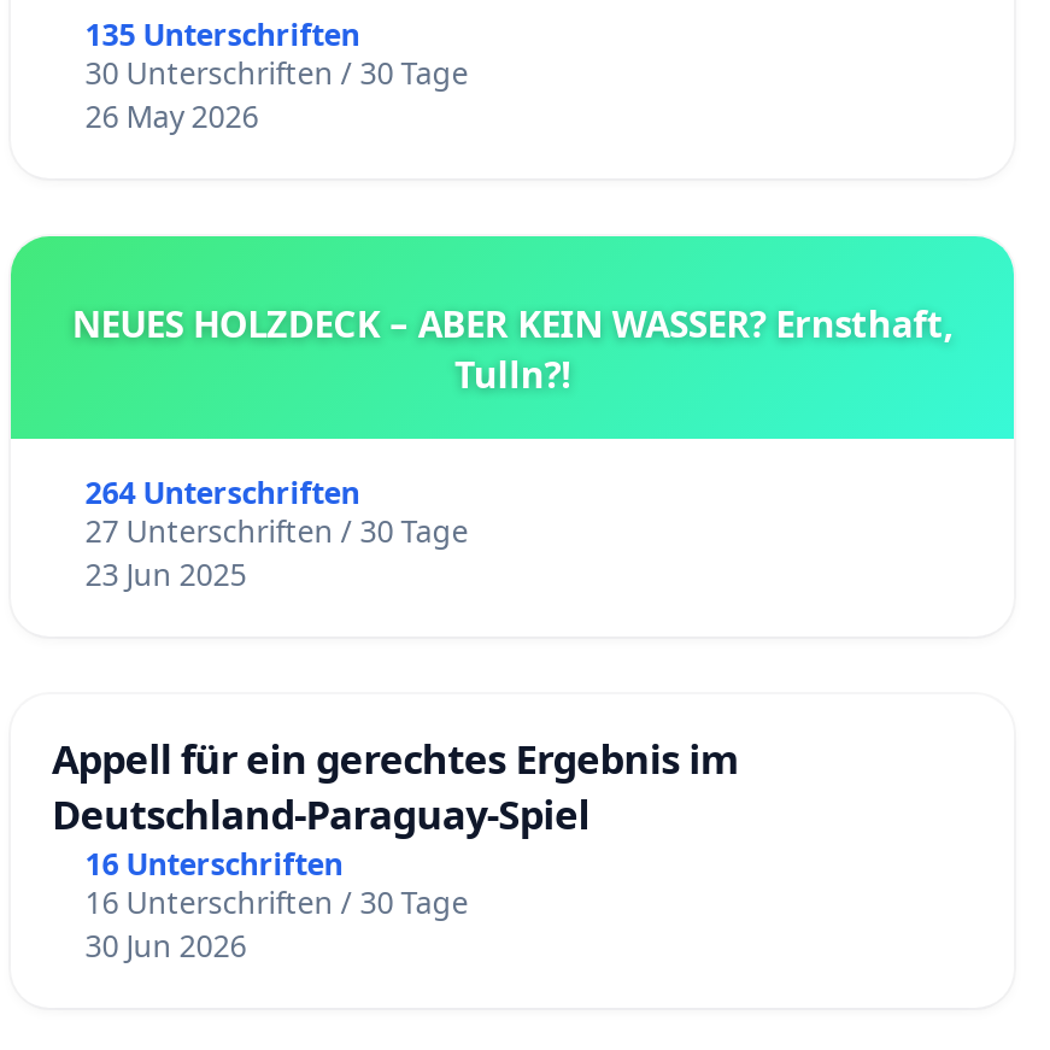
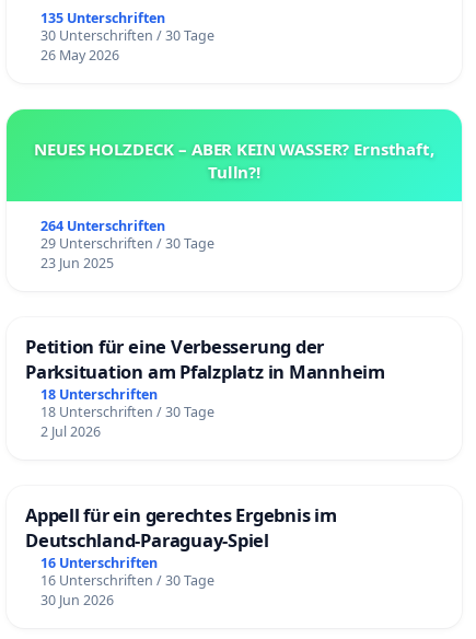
- 27 Unterschriften / 30 Tage
+ 29 Unterschriften / 30 Tage

+ Petition für eine Verbesserung der
+ Parksituation am Pfalzplatz in Mannheim
+ 18 Unterschriften
+ 18 Unterschriften / 30 Tage
+ 2 Jul 2026
